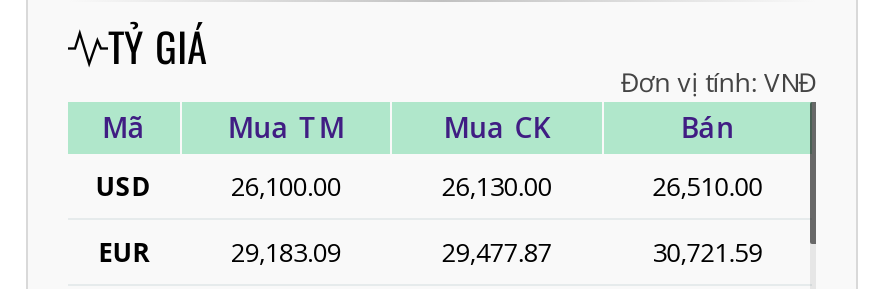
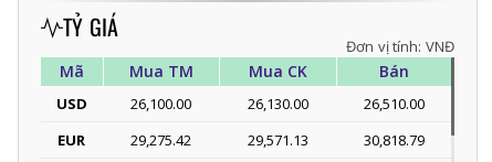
- 29,183.09
+ 29,275.42

- 29,477.87
+ 29,571.13

- 30,721.59
+ 30,818.79
